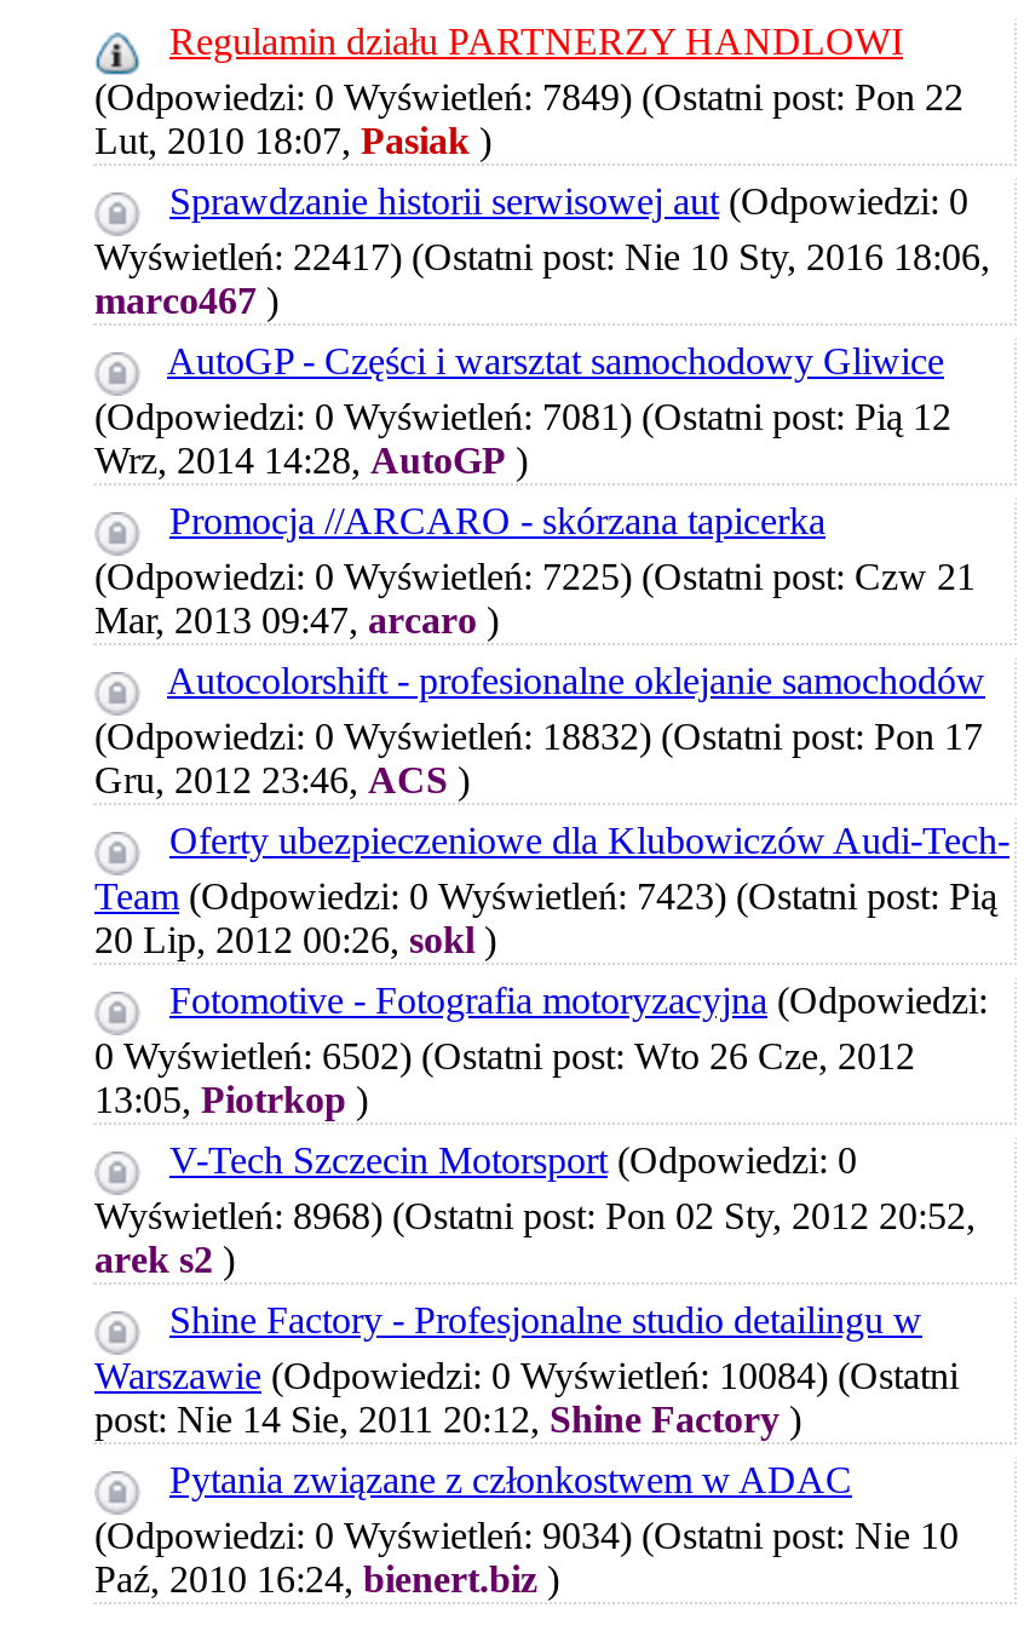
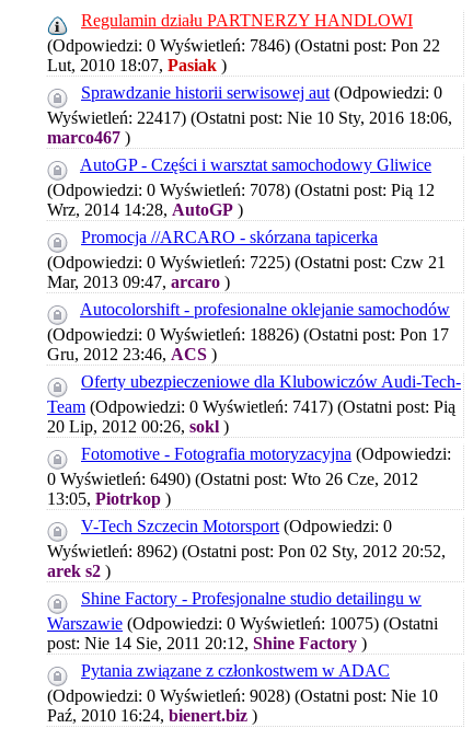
- (Odpowiedzi: 0 Wyświetleń: 7849) (Ostatni post: Pon 22
+ (Odpowiedzi: 0 Wyświetleń: 7846) (Ostatni post: Pon 22

- (Odpowiedzi: 0 Wyświetleń: 7081) (Ostatni post: Pią 12
+ (Odpowiedzi: 0 Wyświetleń: 7078) (Ostatni post: Pią 12

- (Odpowiedzi: 0 Wyświetleń: 18832) (Ostatni post: Pon 17
+ (Odpowiedzi: 0 Wyświetleń: 18826) (Ostatni post: Pon 17

- Team (Odpowiedzi: 0 Wyświetleń: 7423) (Ostatni post: Pią
+ Team (Odpowiedzi: 0 Wyświetleń: 7417) (Ostatni post: Pią

- 0 Wyświetleń: 6502) (Ostatni post: Wto 26 Cze, 2012
+ 0 Wyświetleń: 6490) (Ostatni post: Wto 26 Cze, 2012

- Wyświetleń: 8968) (Ostatni post: Pon 02 Sty, 2012 20:52,
+ Wyświetleń: 8962) (Ostatni post: Pon 02 Sty, 2012 20:52,

- Warszawie (Odpowiedzi: 0 Wyświetleń: 10084) (Ostatni
+ Warszawie (Odpowiedzi: 0 Wyświetleń: 10075) (Ostatni

- (Odpowiedzi: 0 Wyświetleń: 9034) (Ostatni post: Nie 10
+ (Odpowiedzi: 0 Wyświetleń: 9028) (Ostatni post: Nie 10
